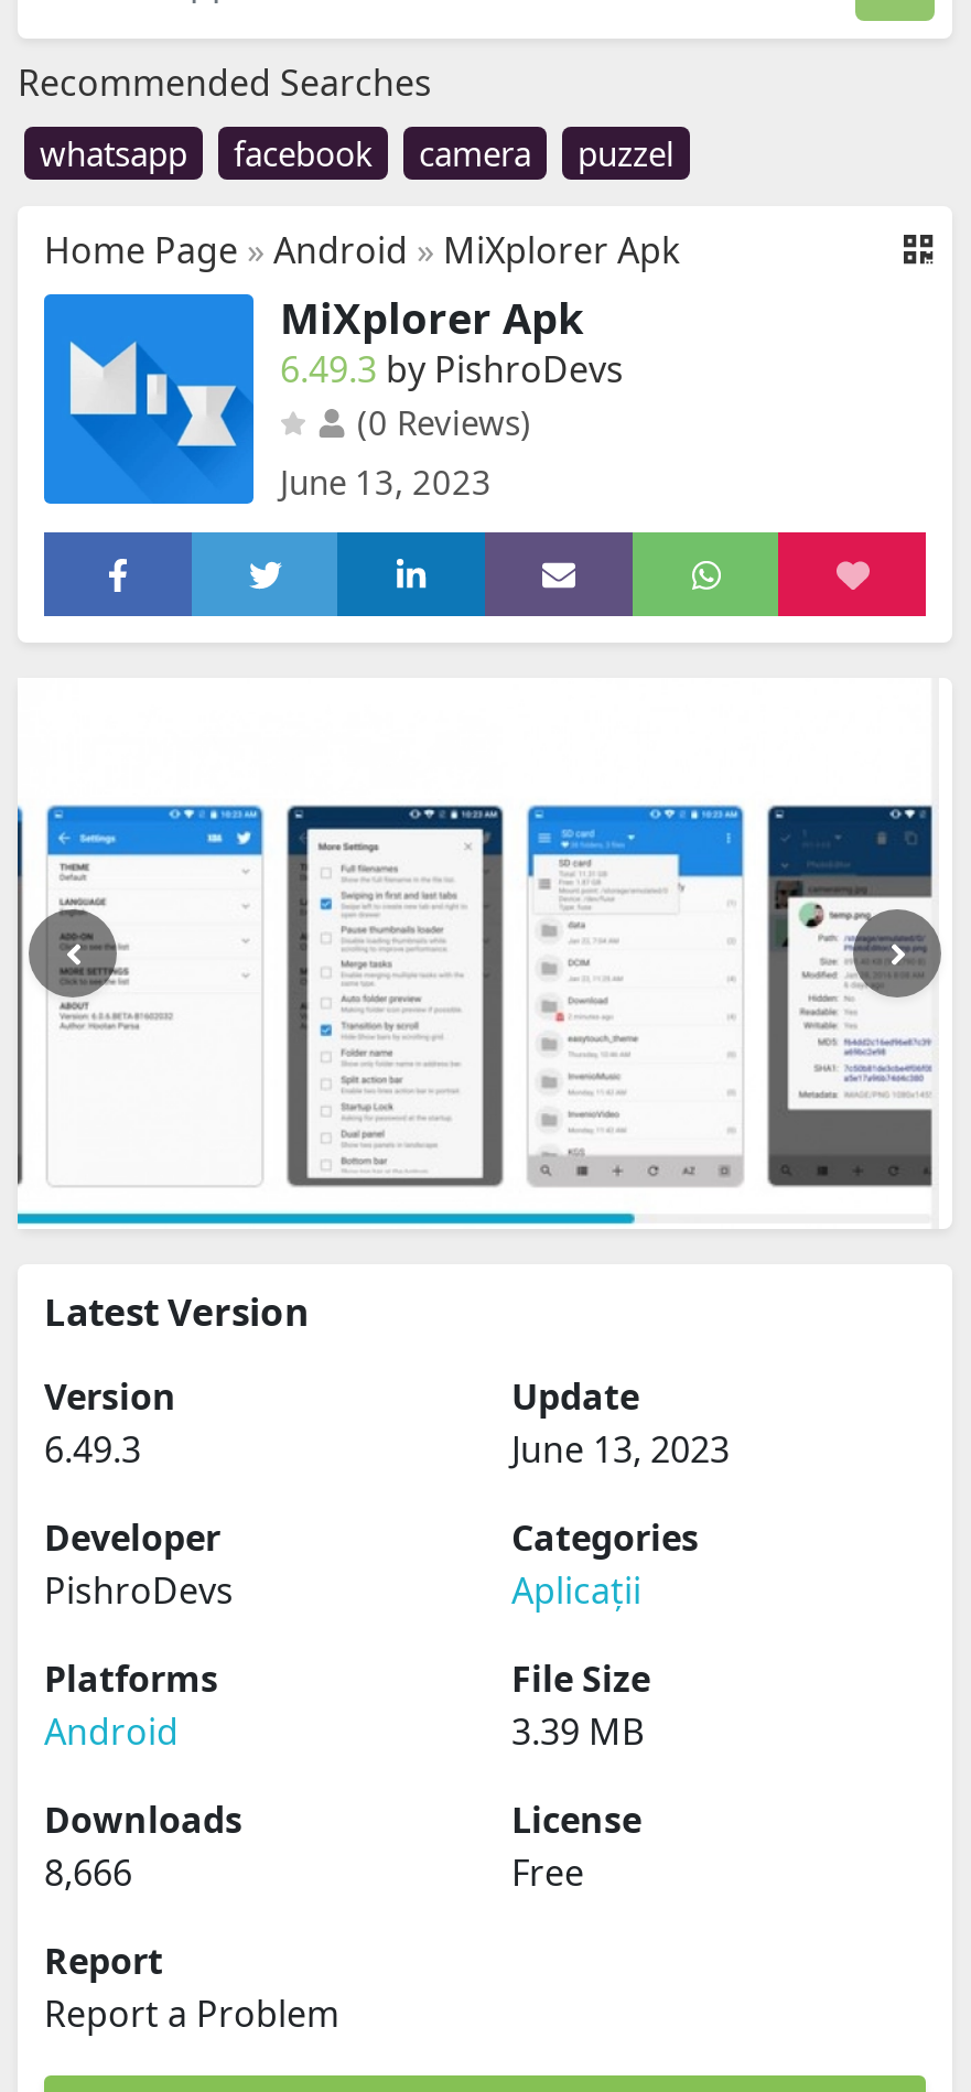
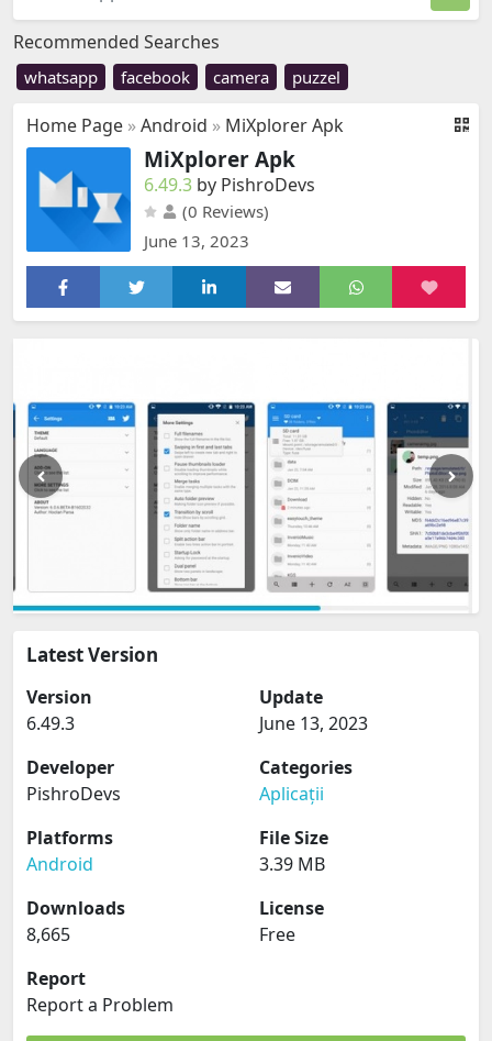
- 8,666
+ 8,665
